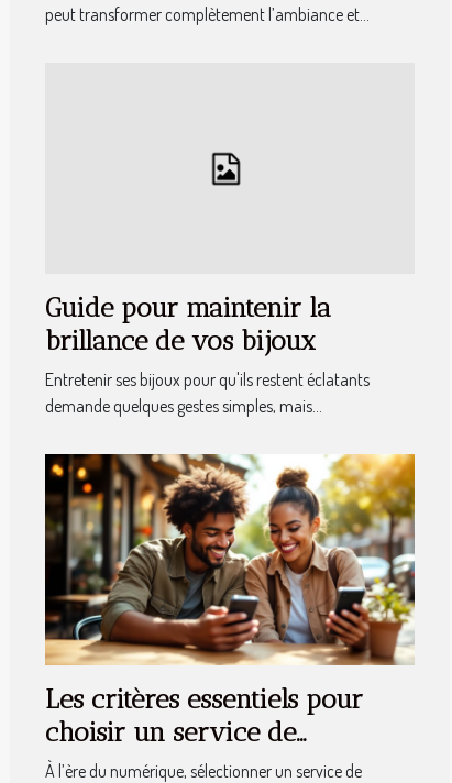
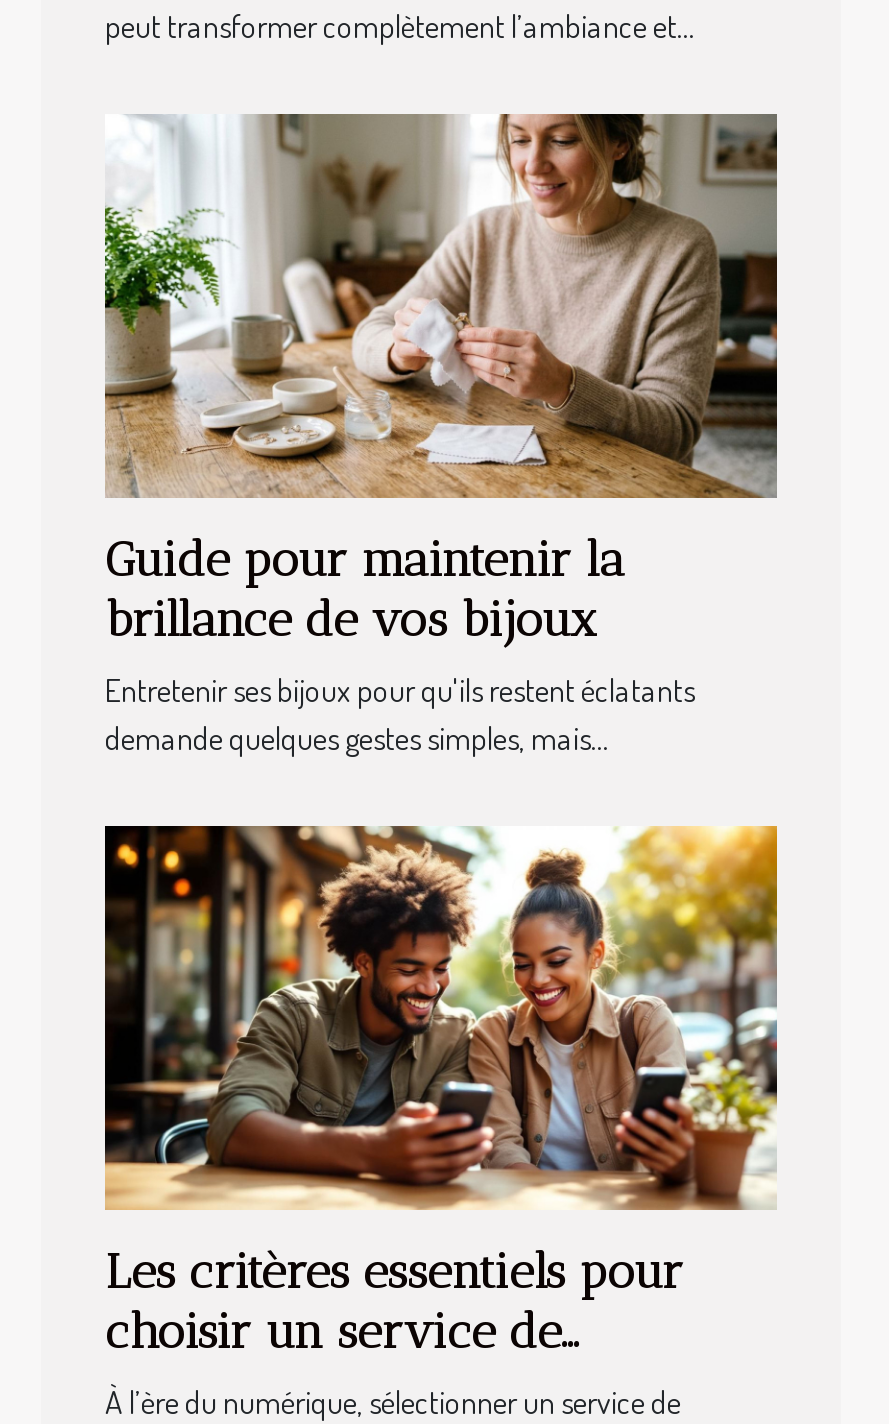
+ [image]
